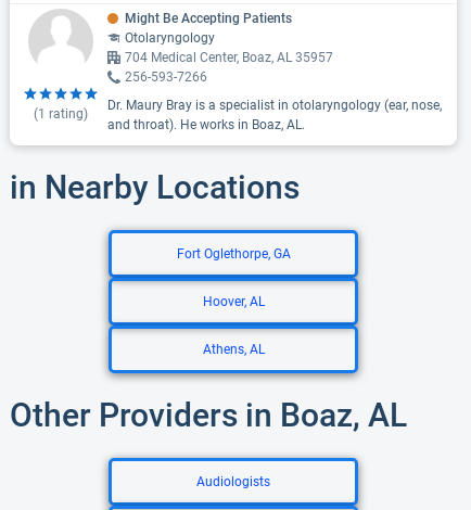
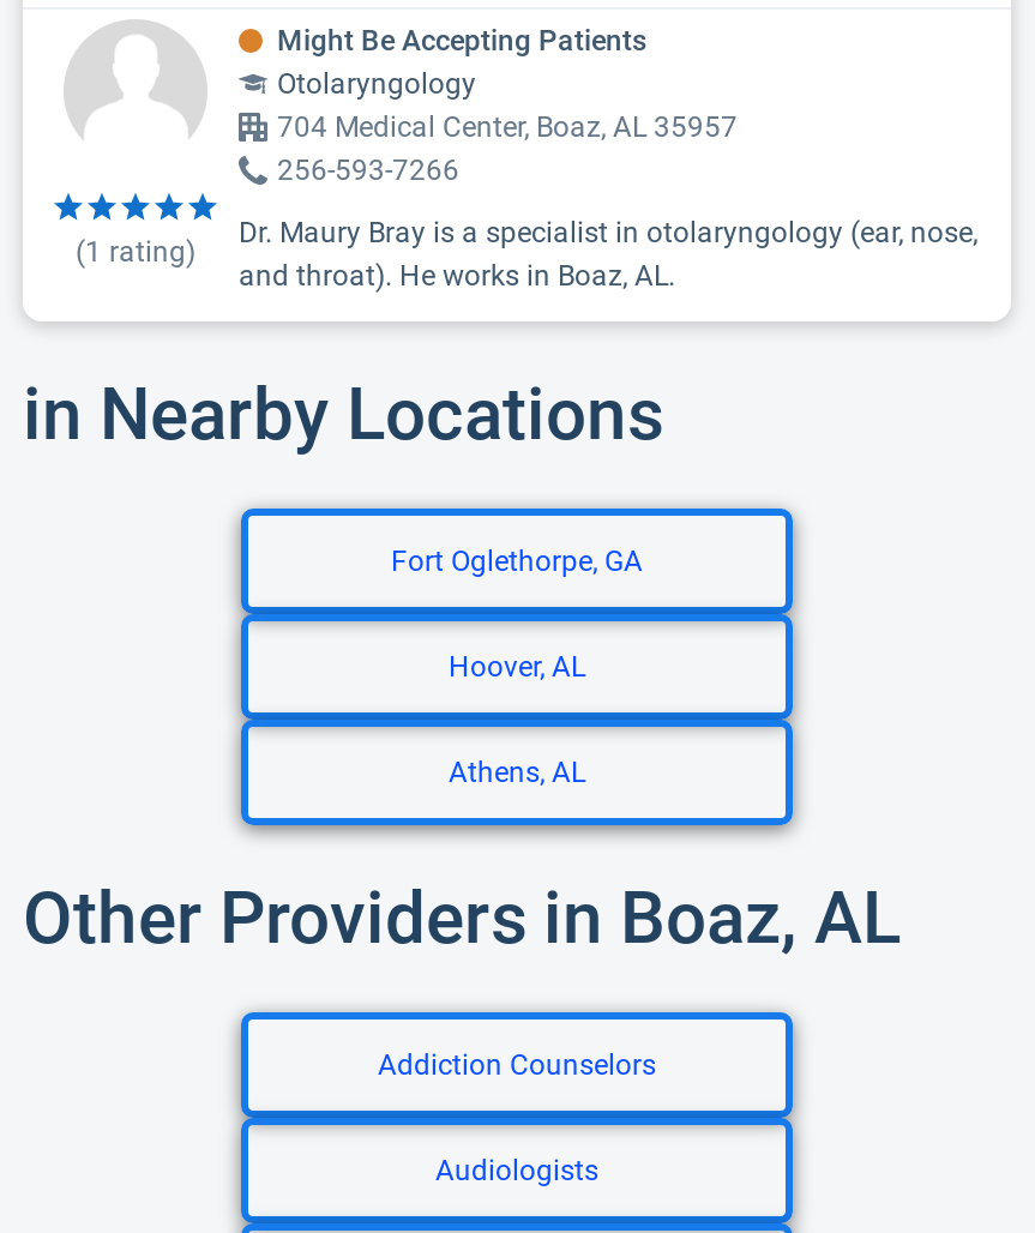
+ Addiction Counselors
